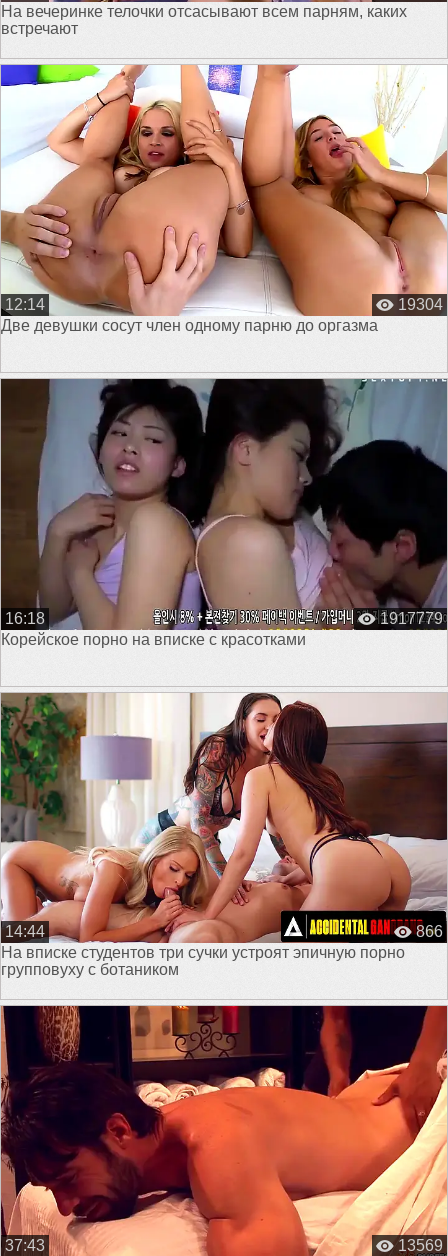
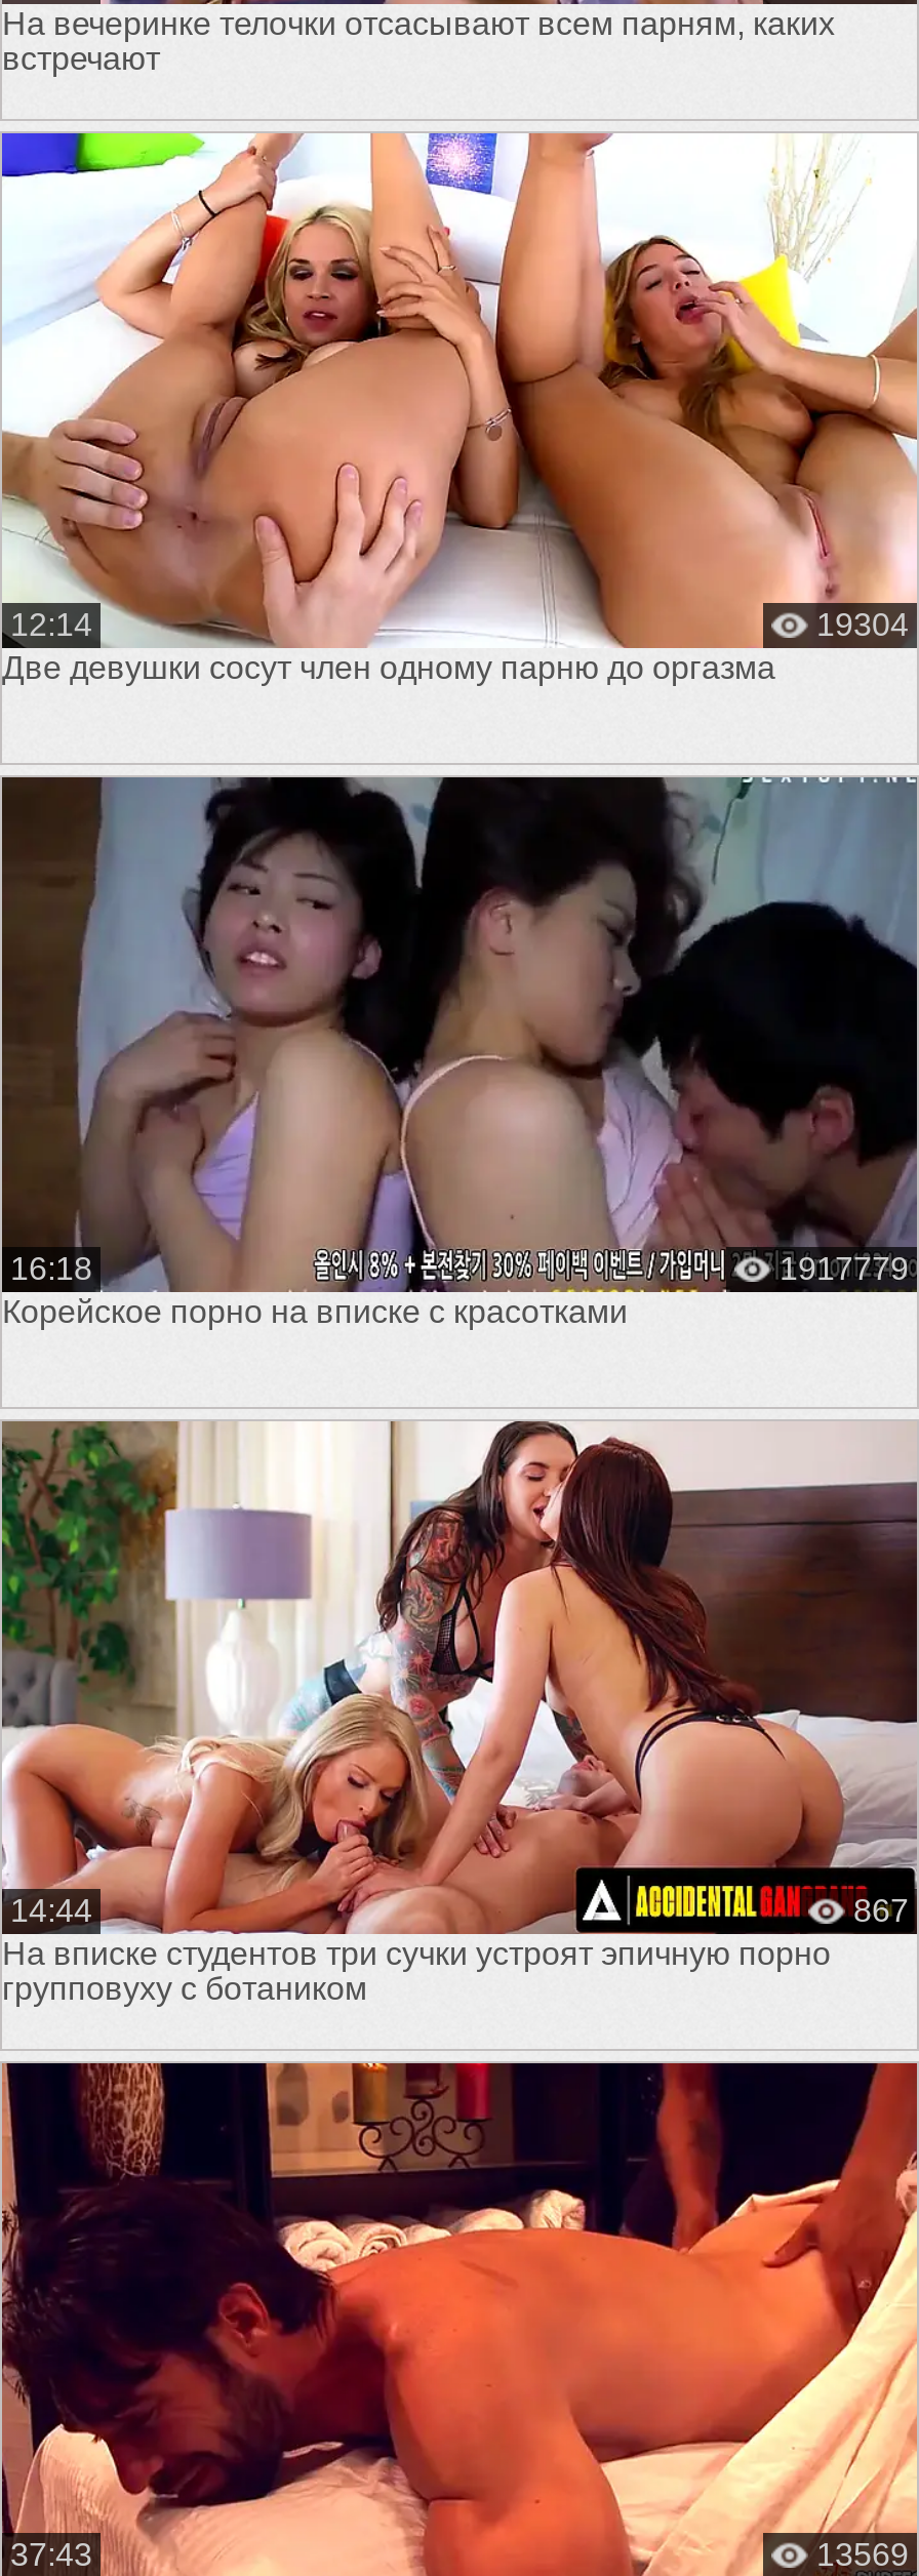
- 866
+ 867
